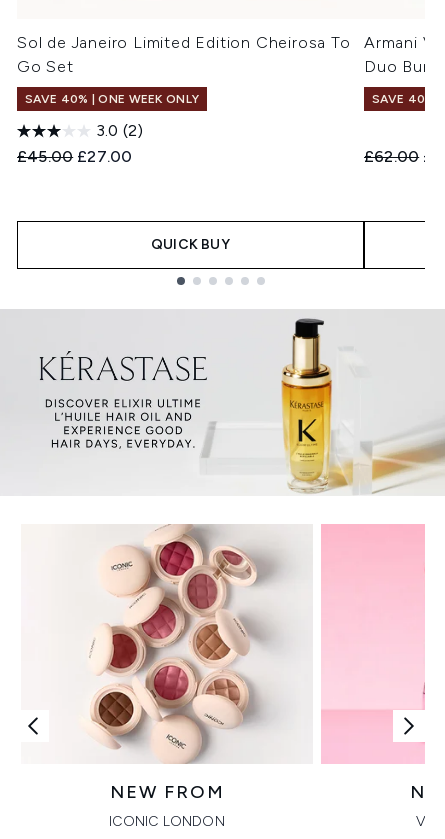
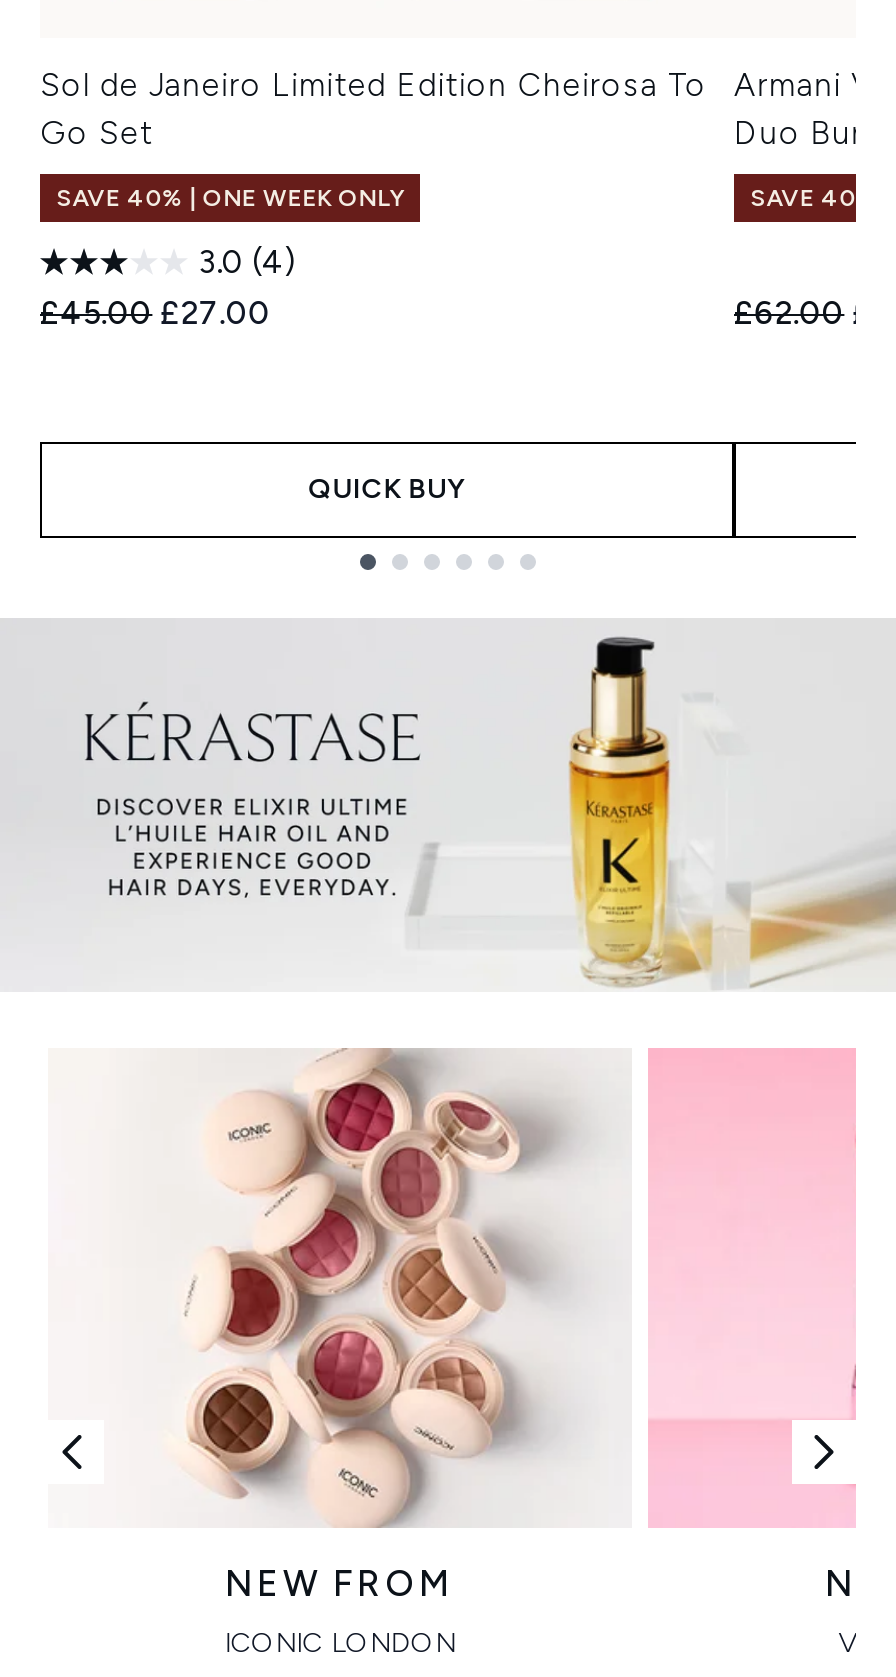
- 3.0 (2)
+ 3.0 (4)
